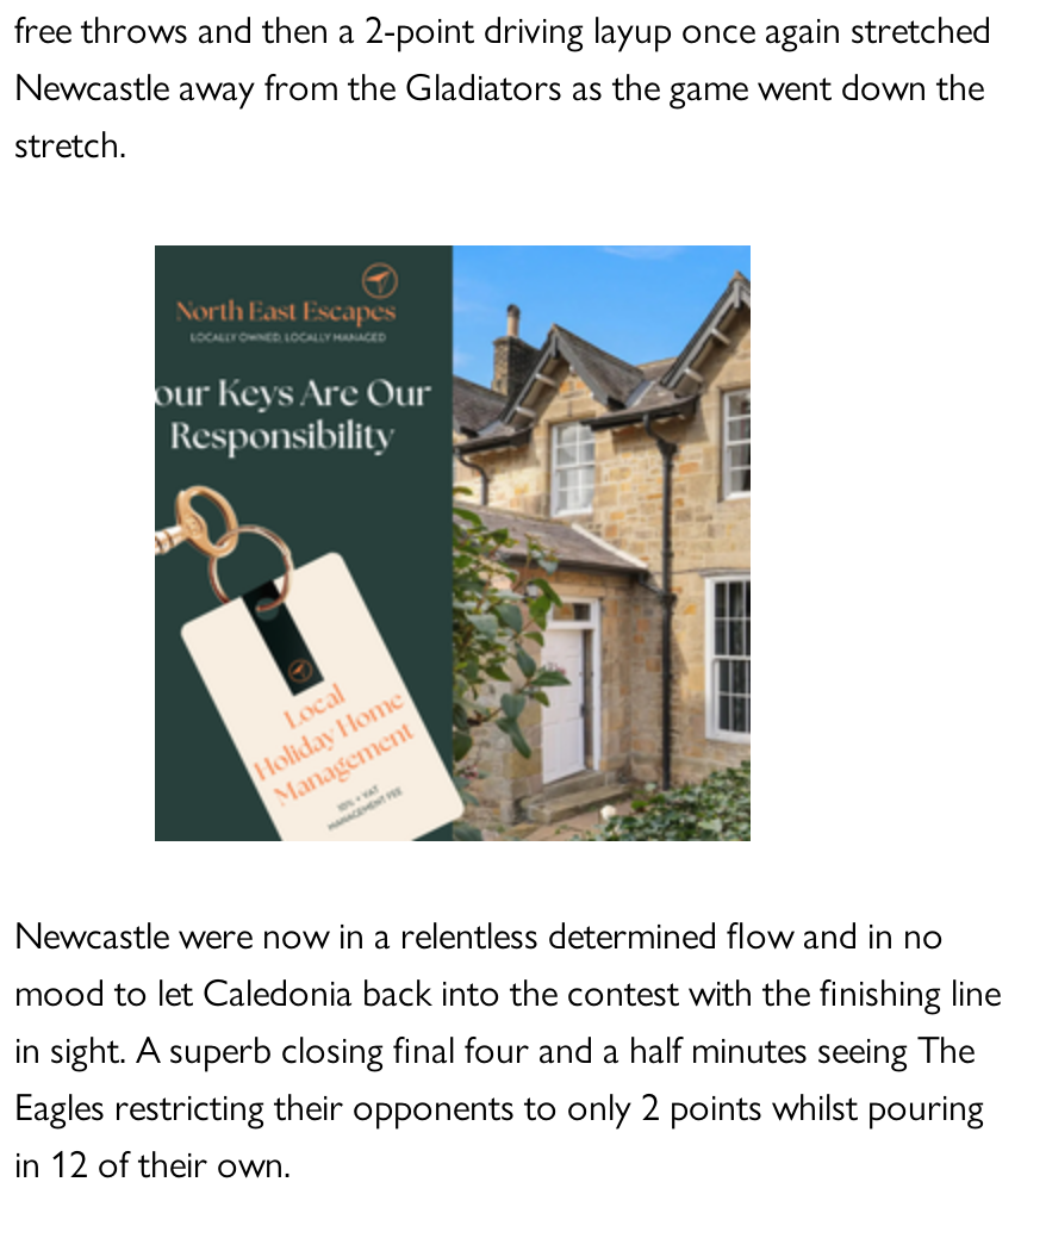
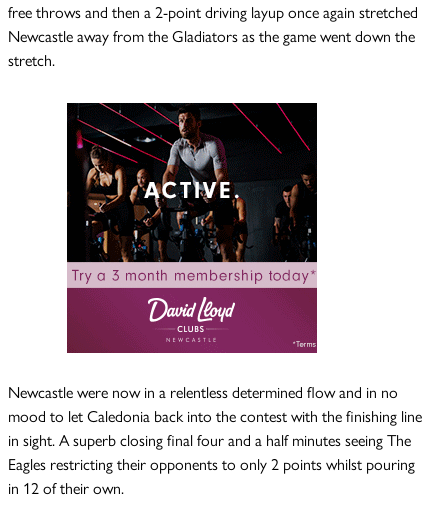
- [image]
+ [image]
